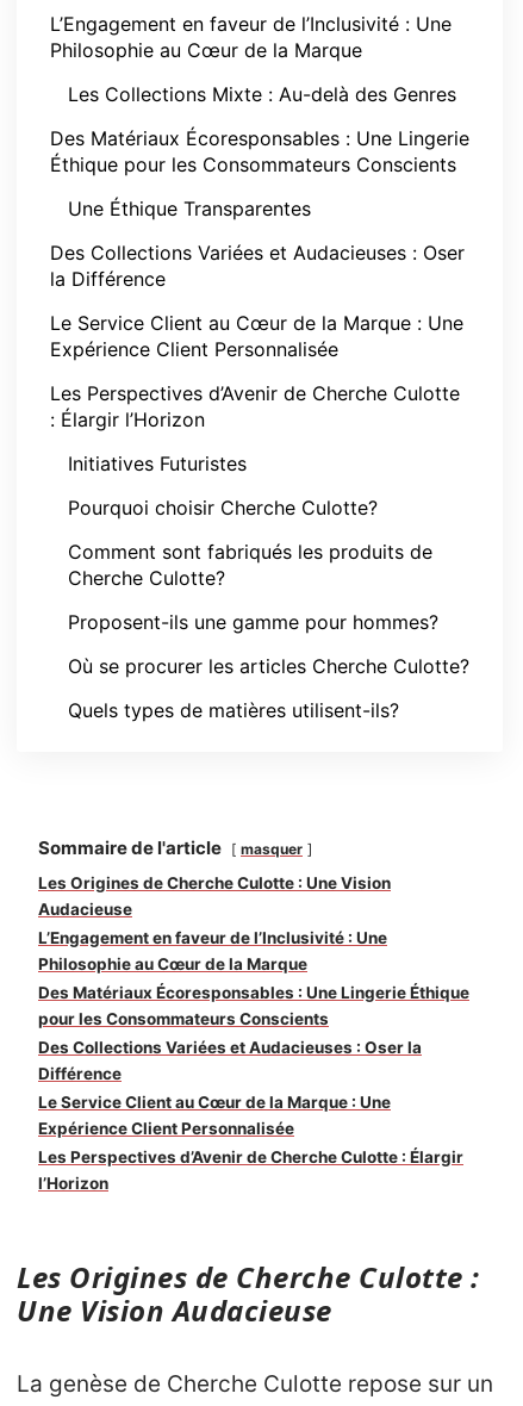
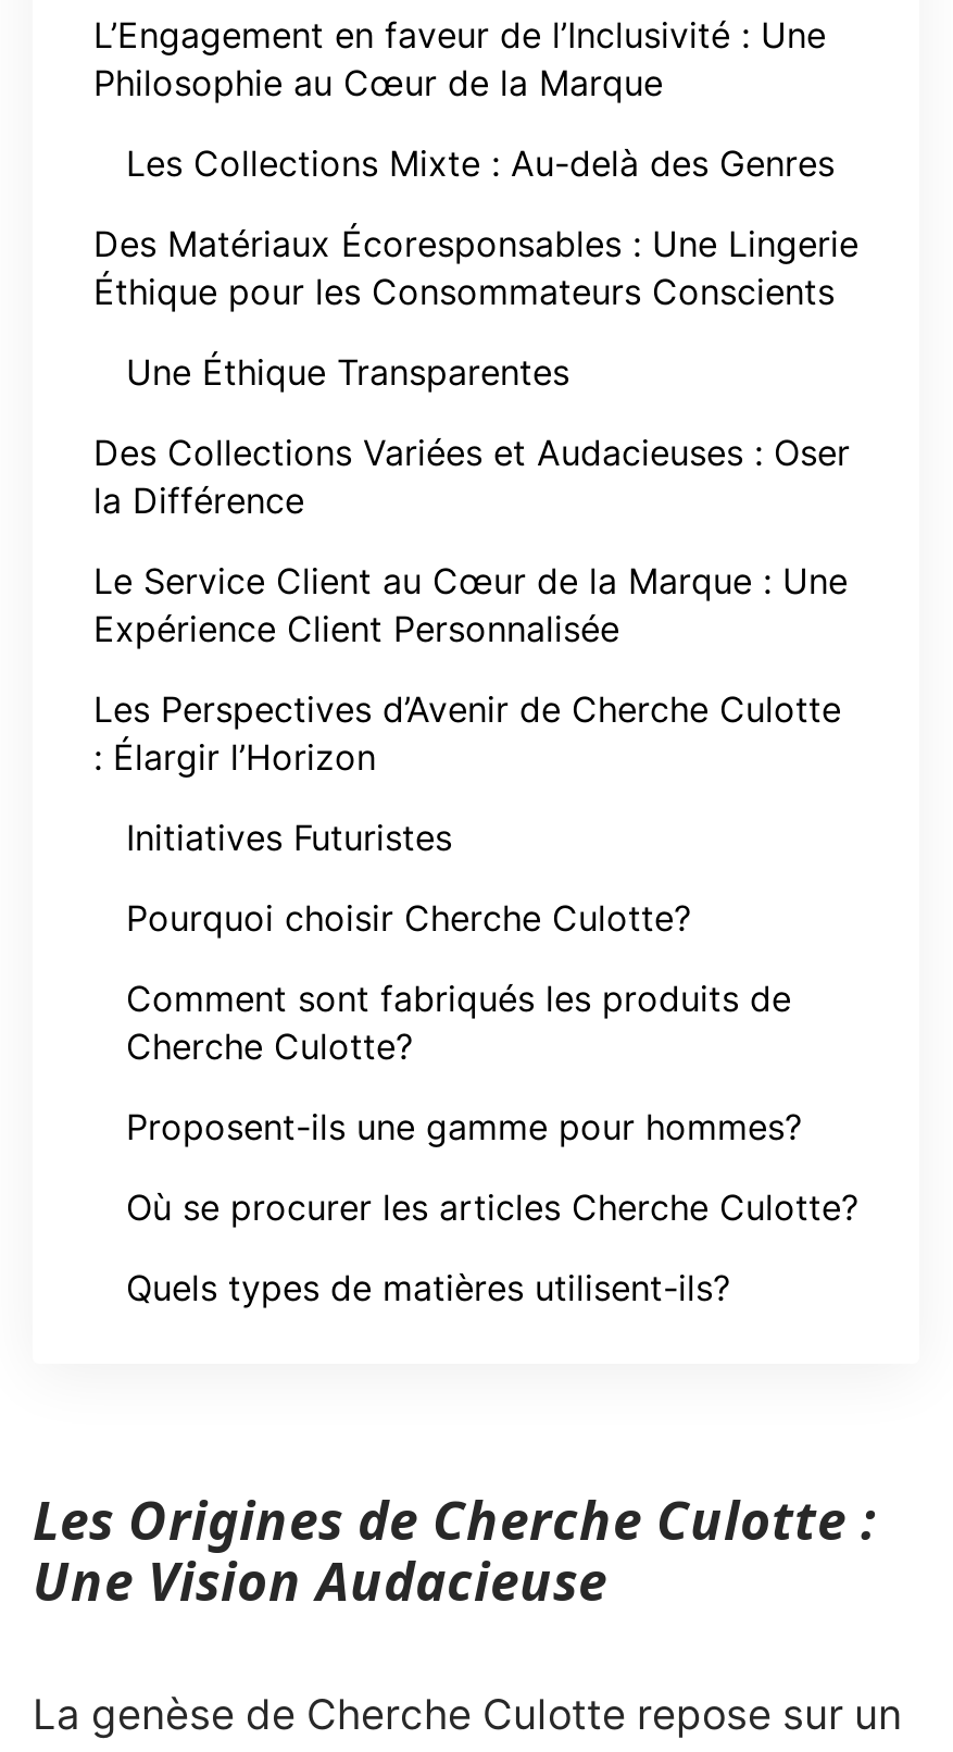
- Sommaire de l'article
- masquer
- Les Origines de Cherche Culotte : Une Vision
- Audacieuse
- L’Engagement en faveur de l’Inclusivité : Une
- Philosophie au Cœur de la Marque
- Des Matériaux Écoresponsables : Une Lingerie Éthique
- pour les Consommateurs Conscients
- Des Collections Variées et Audacieuses : Oser la
- Différence
- Le Service Client au Cœur de la Marque : Une
- Expérience Client Personnalisée
- Les Perspectives d’Avenir de Cherche Culotte : Élargir
- l’Horizon
